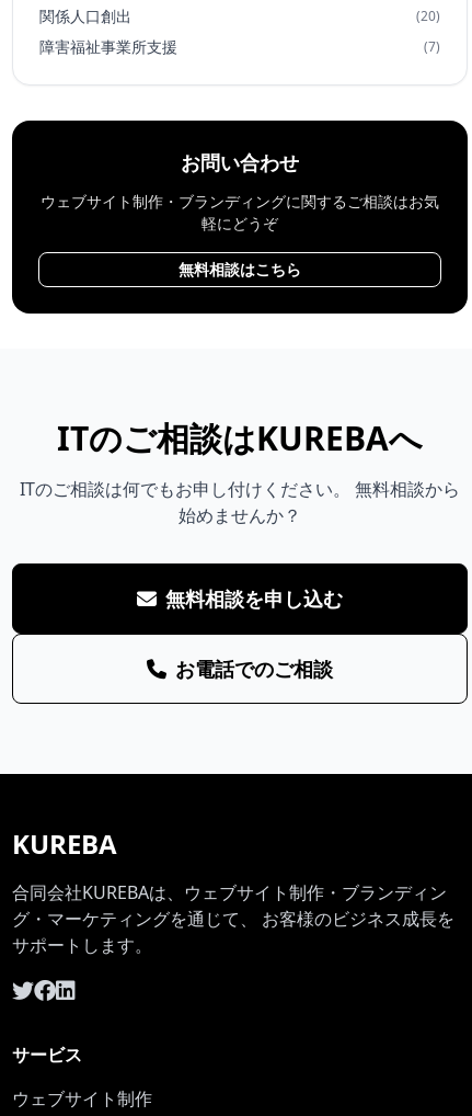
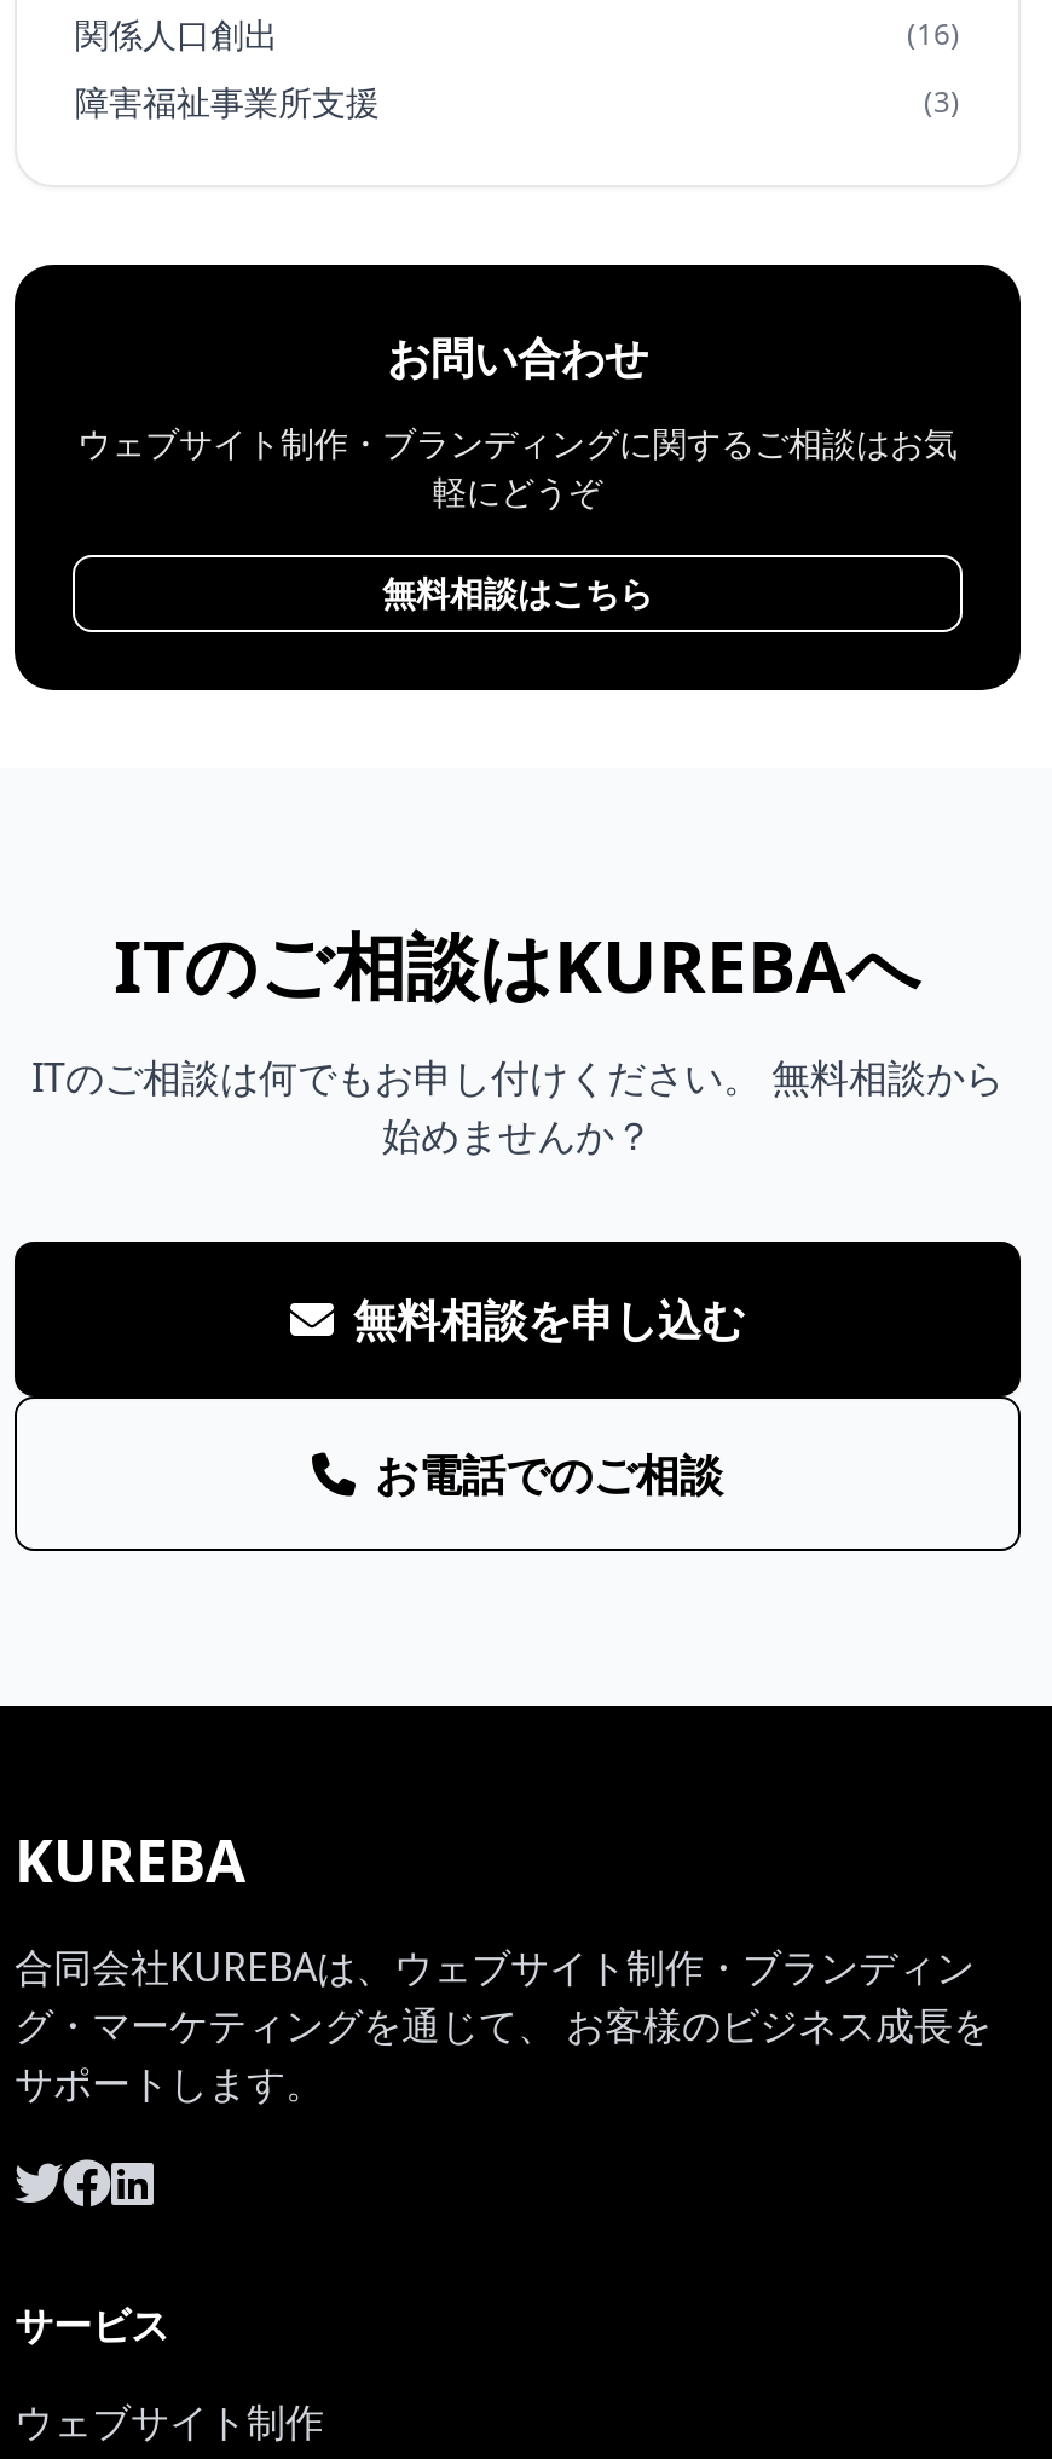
- (20)
+ (16)

- (7)
+ (3)
